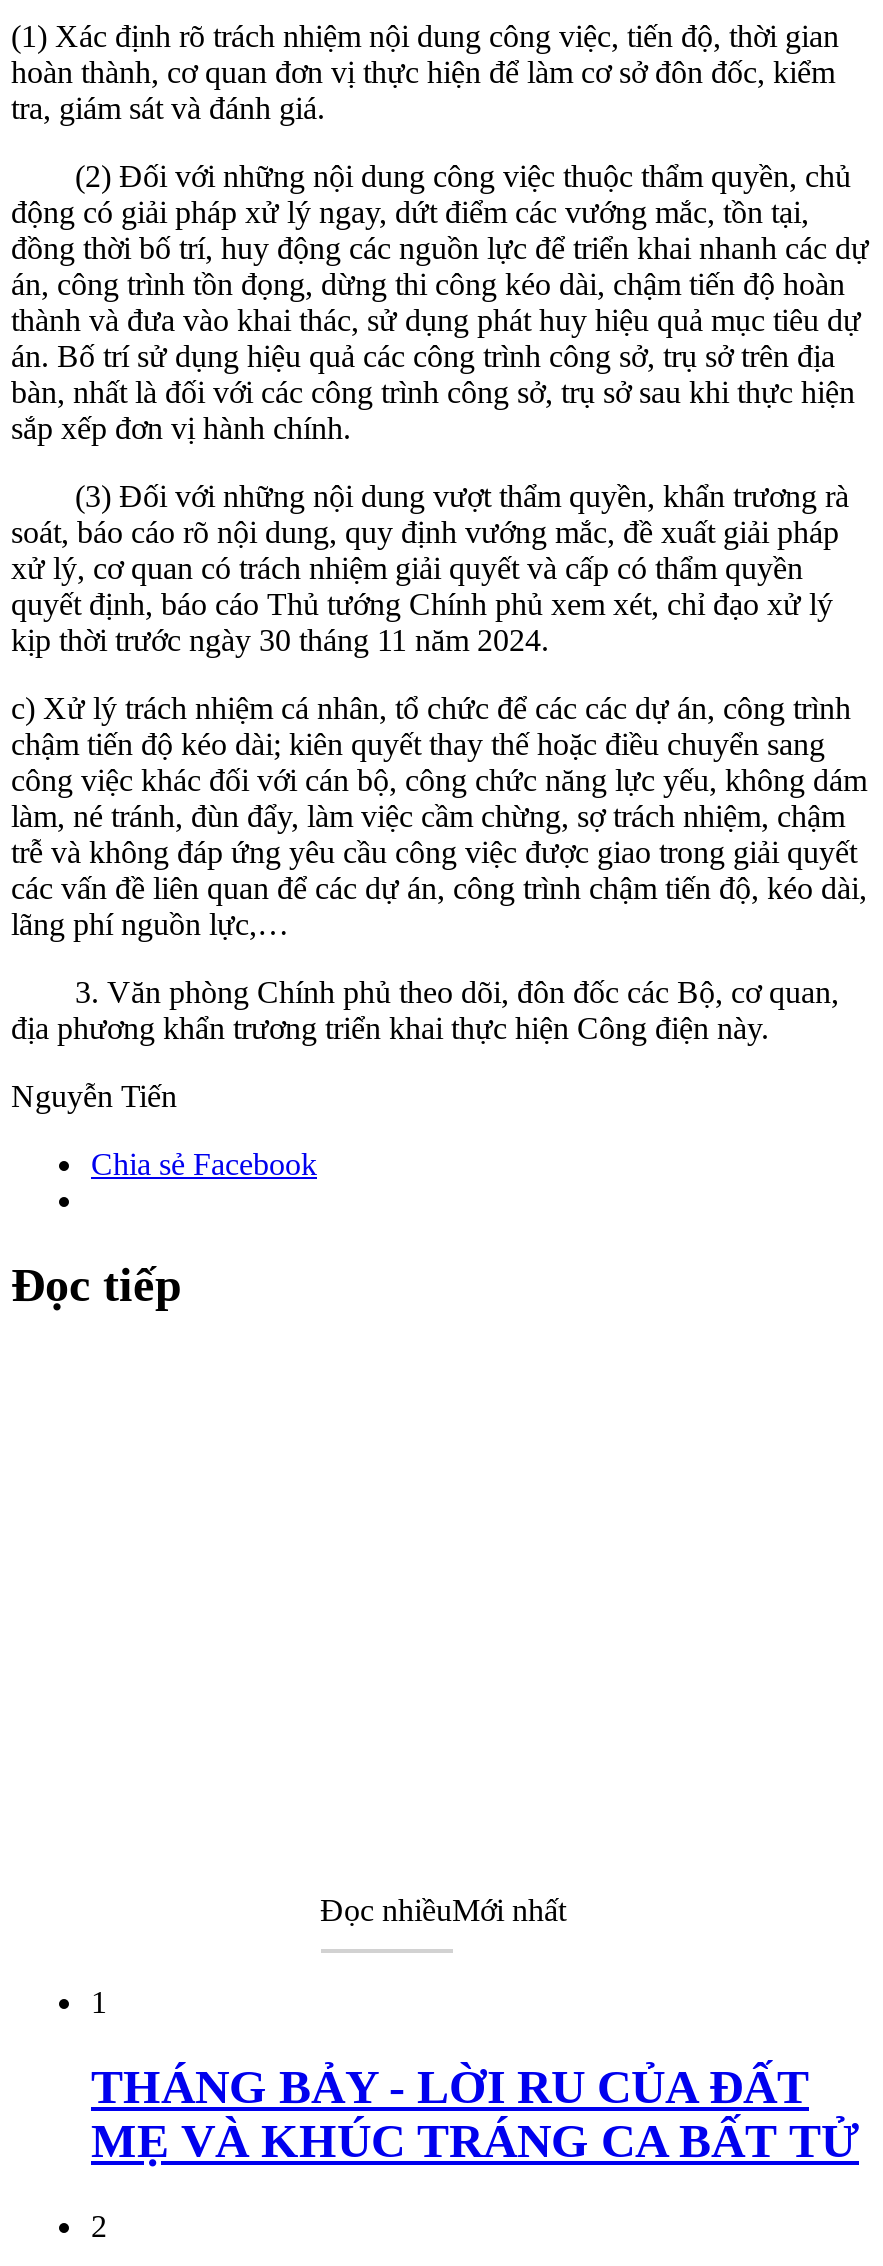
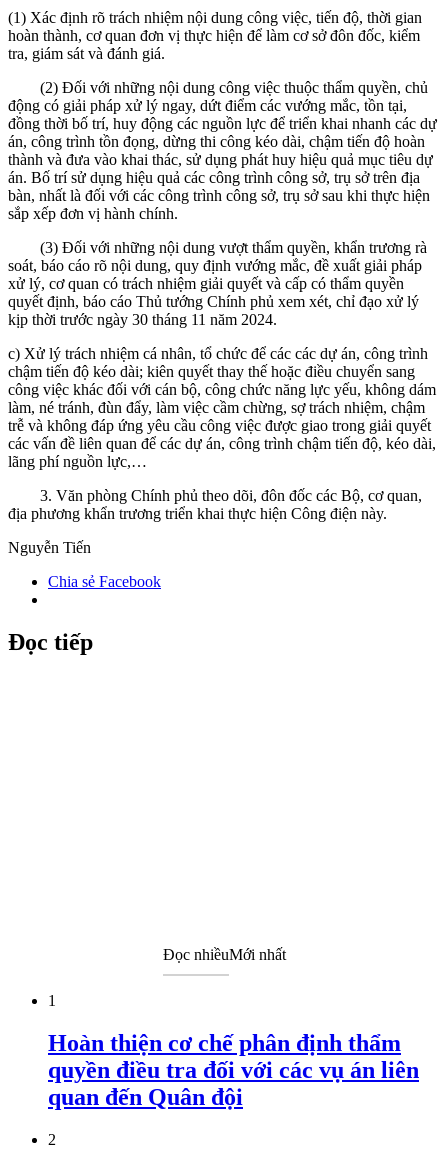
- THÁNG BẢY - LỜI RU CỦA ĐẤT
- MẸ VÀ KHÚC TRÁNG CA BẤT TỬ
+ Hoàn thiện cơ chế phân định thẩm
+ quyền điều tra đối với các vụ án liên
+ quan đến Quân đội
